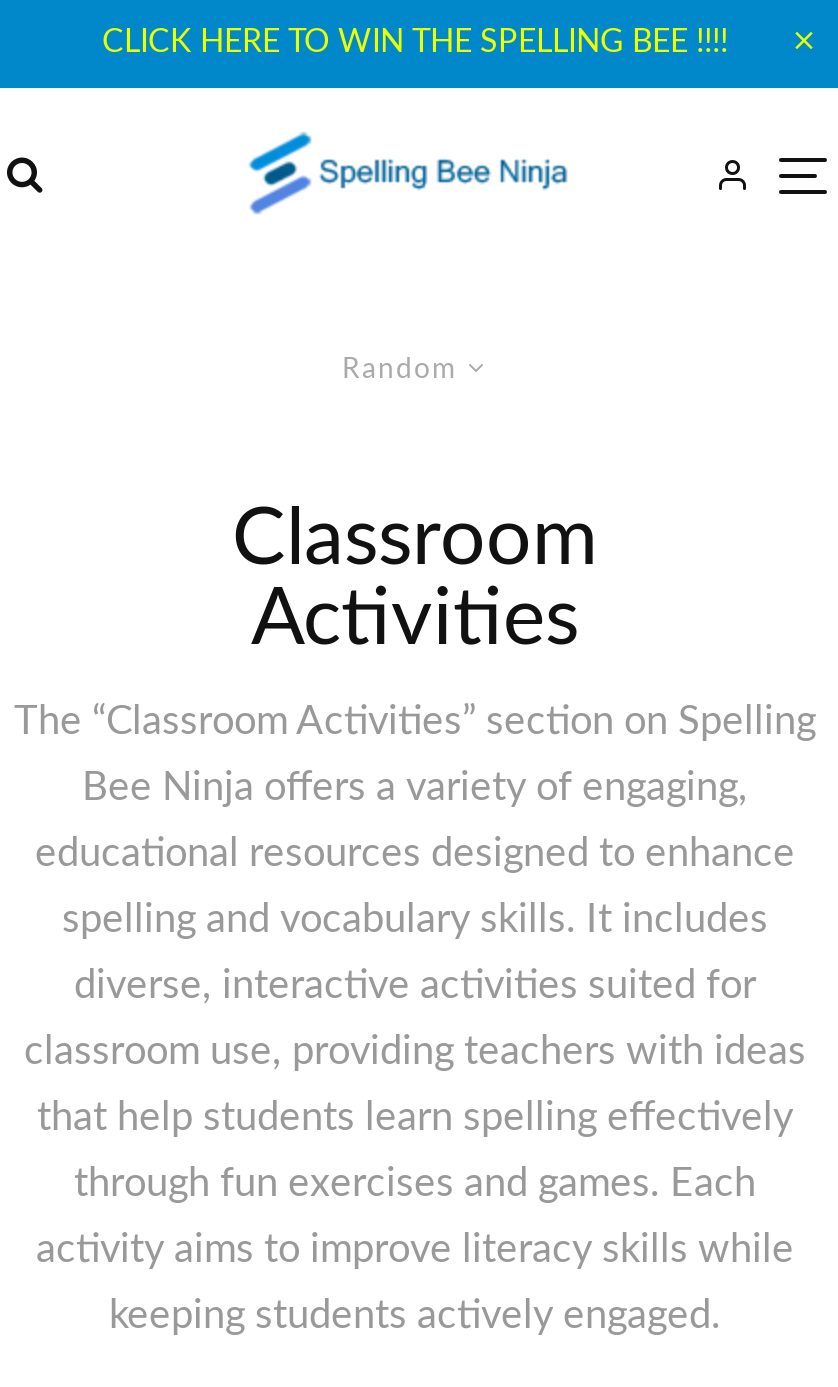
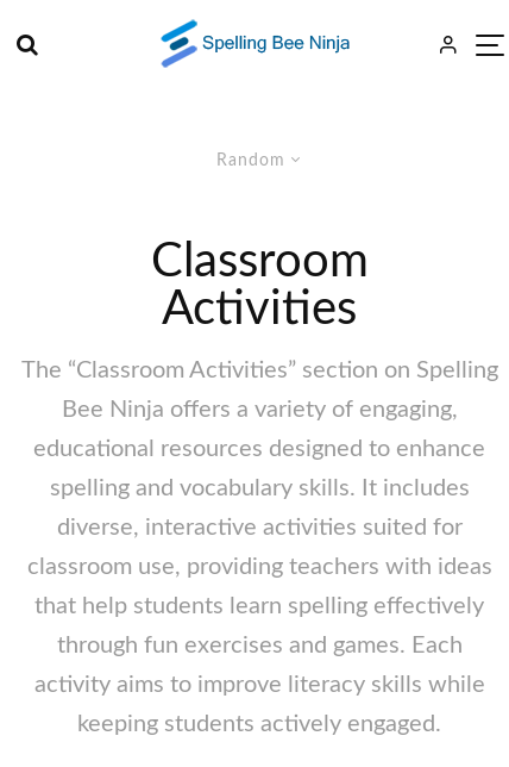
- CLICK HERE TO WIN THE SPELLING BEE !!!!
